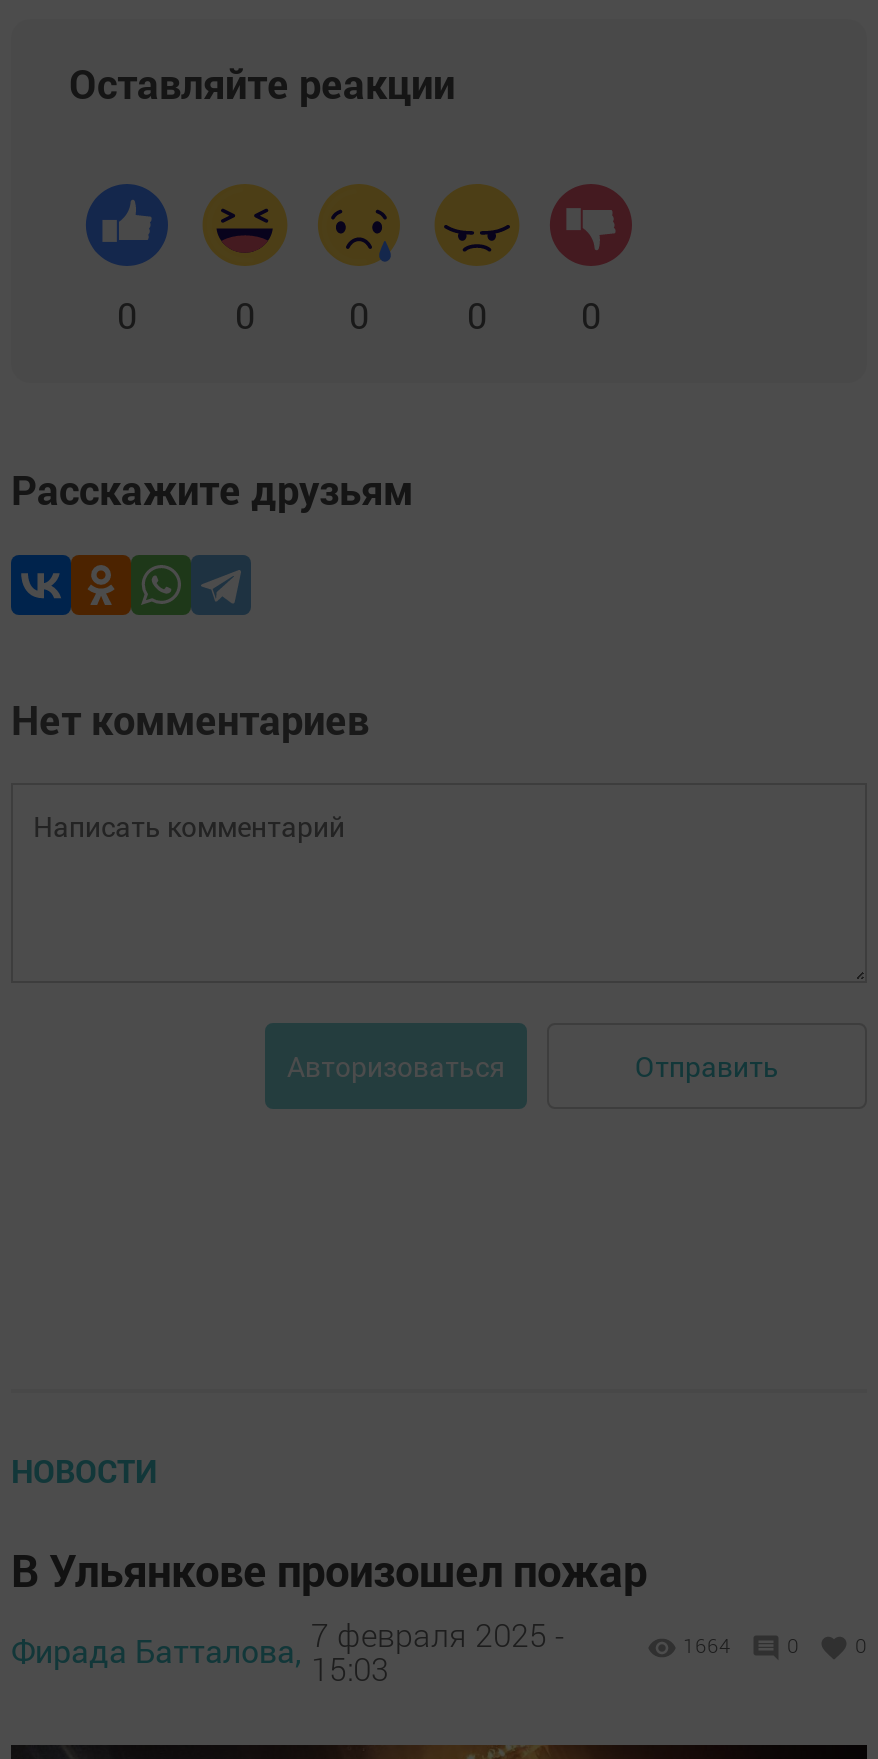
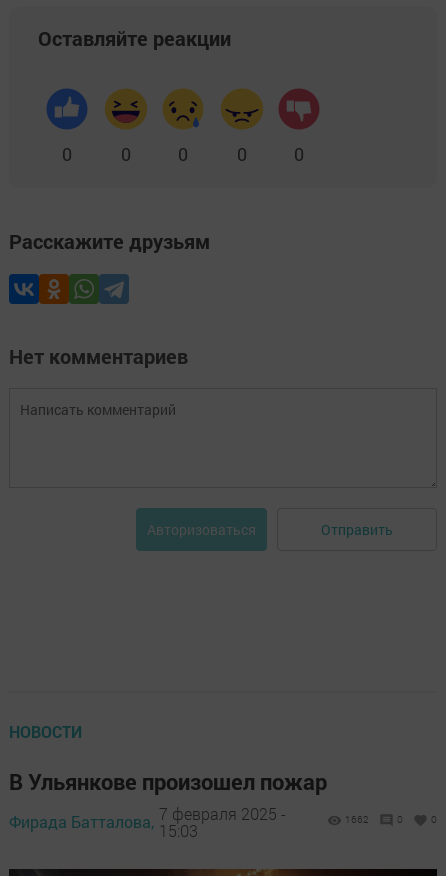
- 1664
+ 1662
